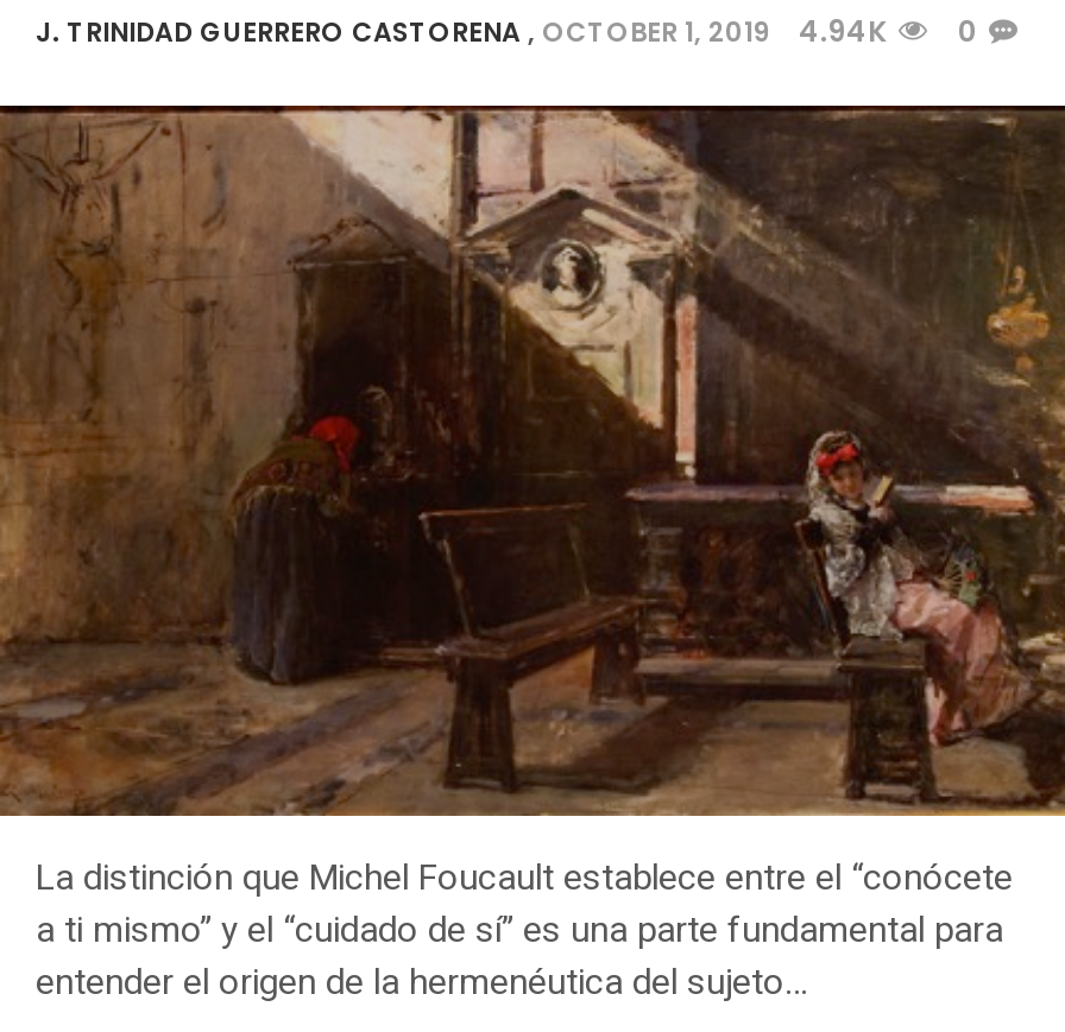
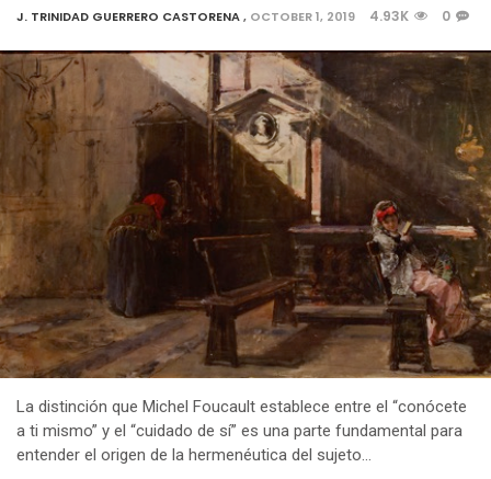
- J. TRINIDAD GUERRERO CASTORENA , OCTOBER 1, 2019 4.94K 0
+ J. TRINIDAD GUERRERO CASTORENA , OCTOBER 1, 2019 4.93K 0
